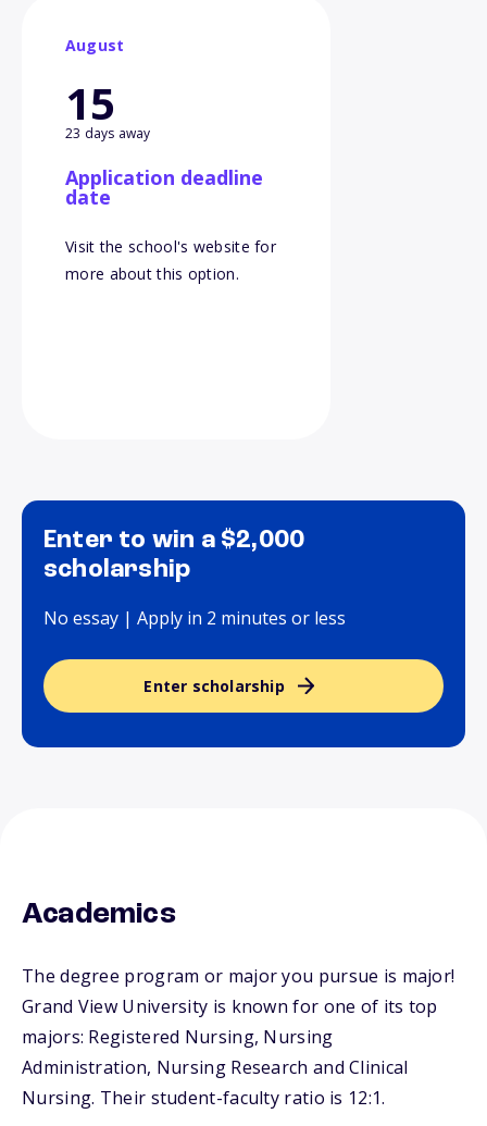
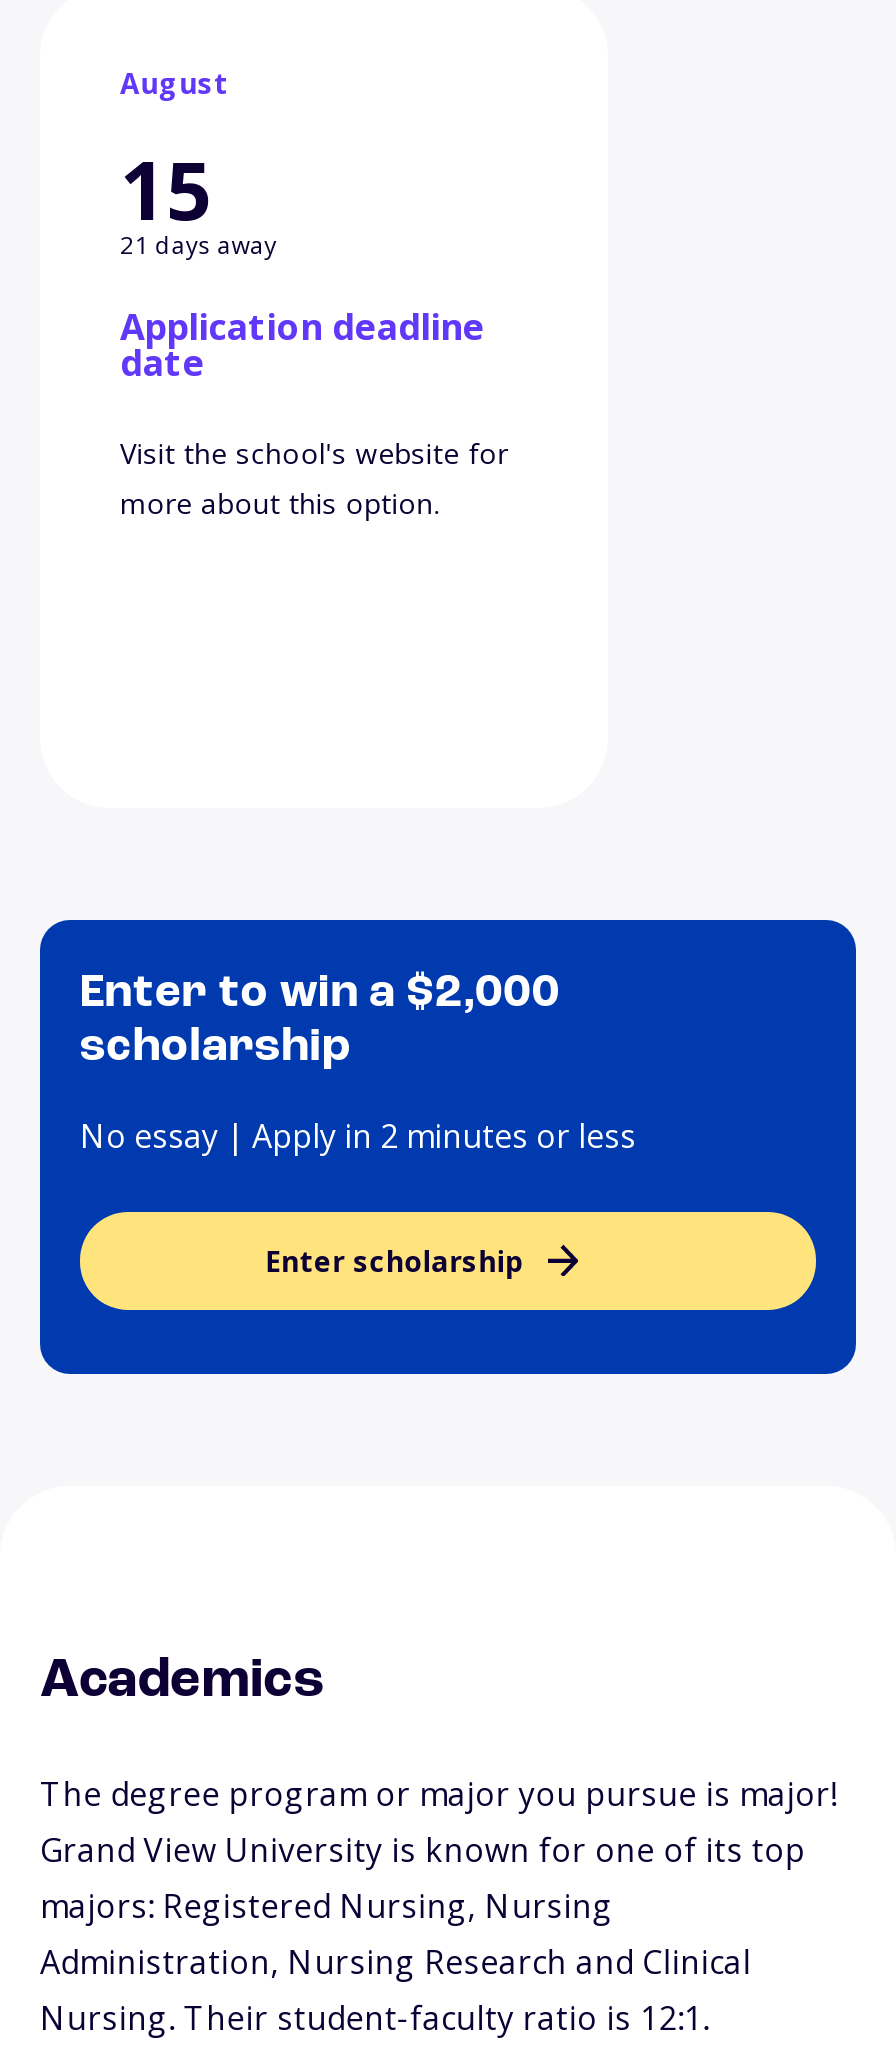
- 23 days away
+ 21 days away
